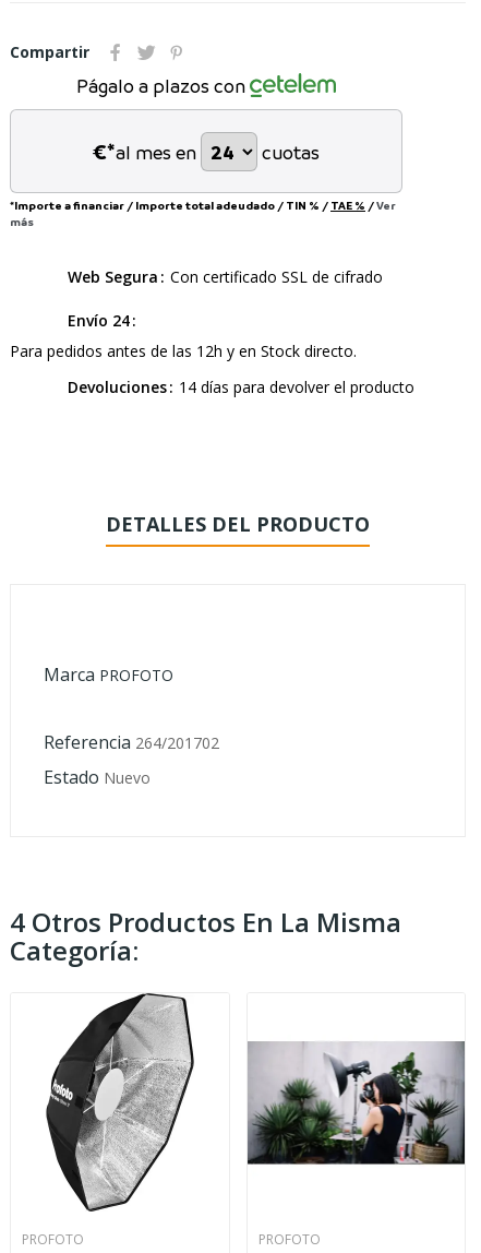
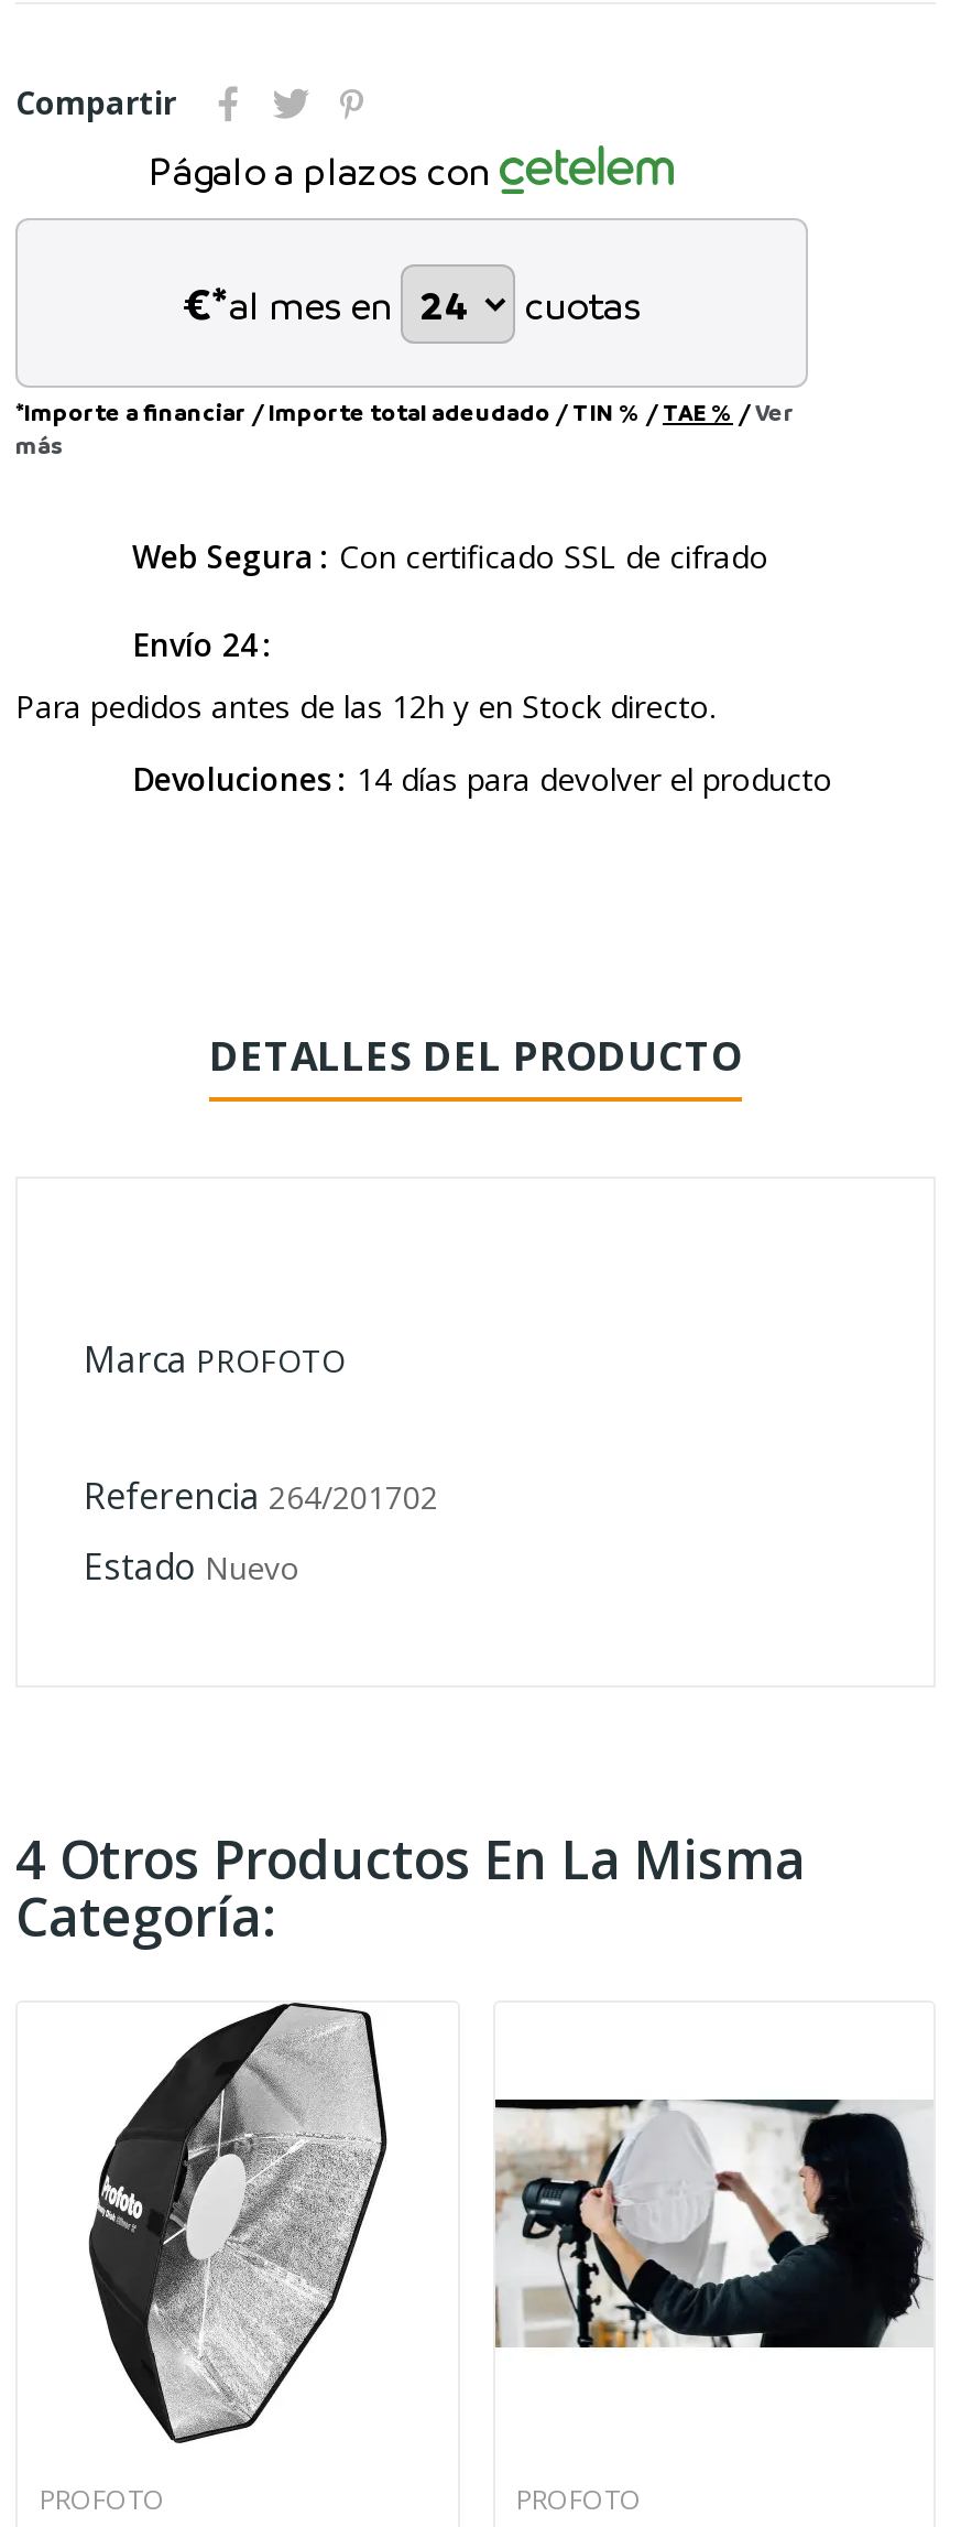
- [image]
+ [image]
